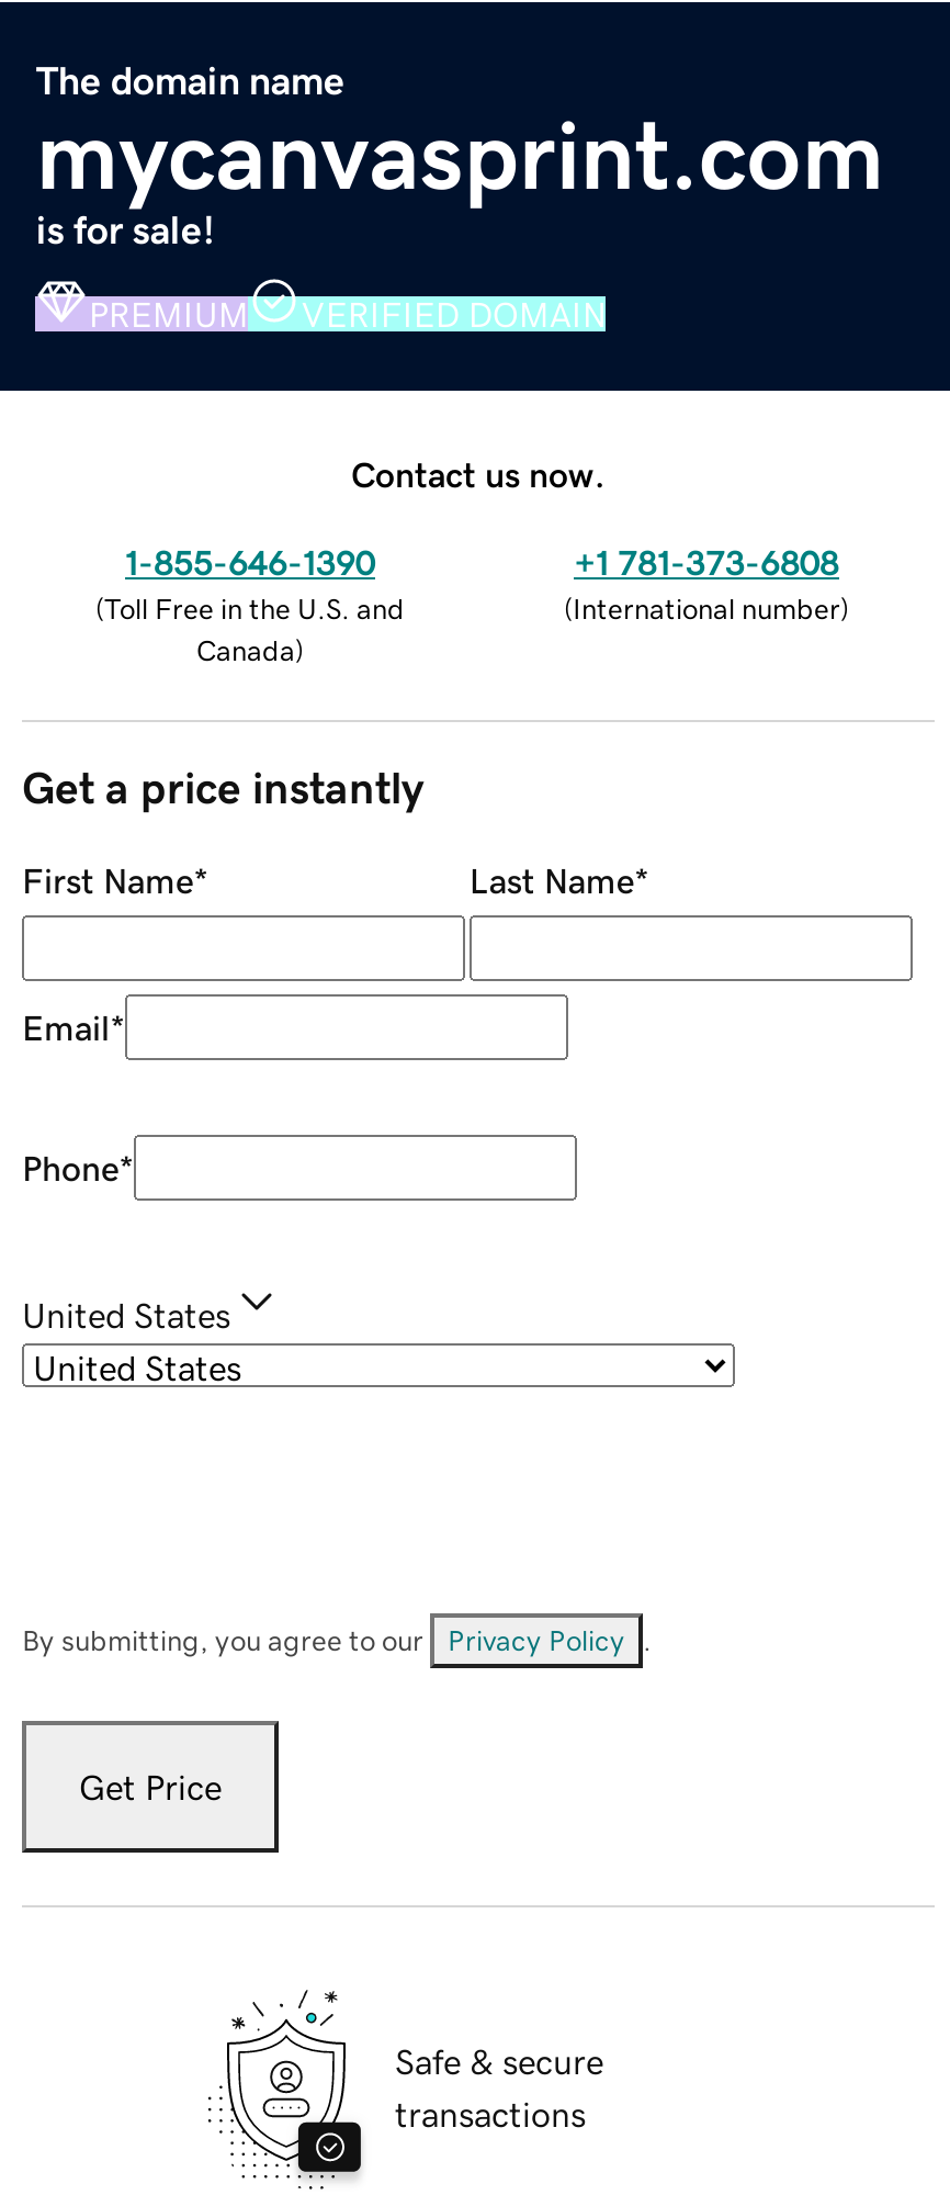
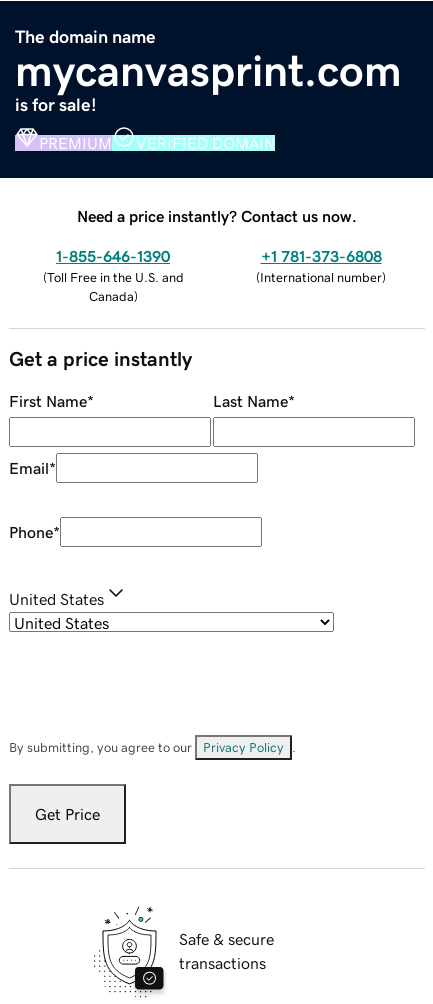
- Contact us now.
+ Need a price instantly? Contact us now.
